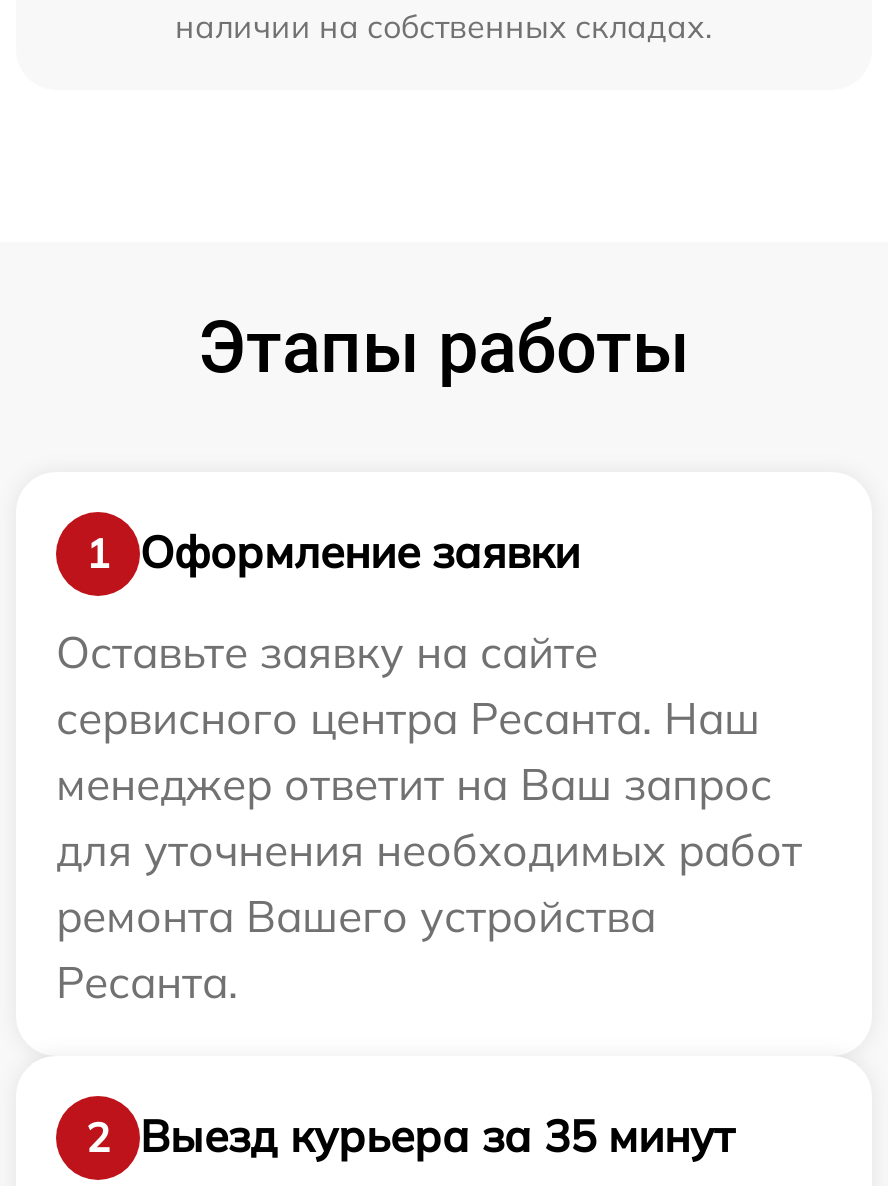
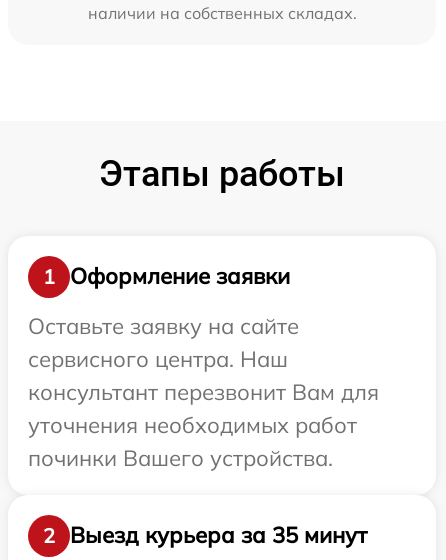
- сервисного центра Ресанта. Наш
- менеджер ответит на Ваш запрос
- для уточнения необходимых работ
- ремонта Вашего устройства
- Ресанта.
+ сервисного центра. Наш
+ консультант перезвонит Вам для
+ уточнения необходимых работ
+ починки Вашего устройства.
